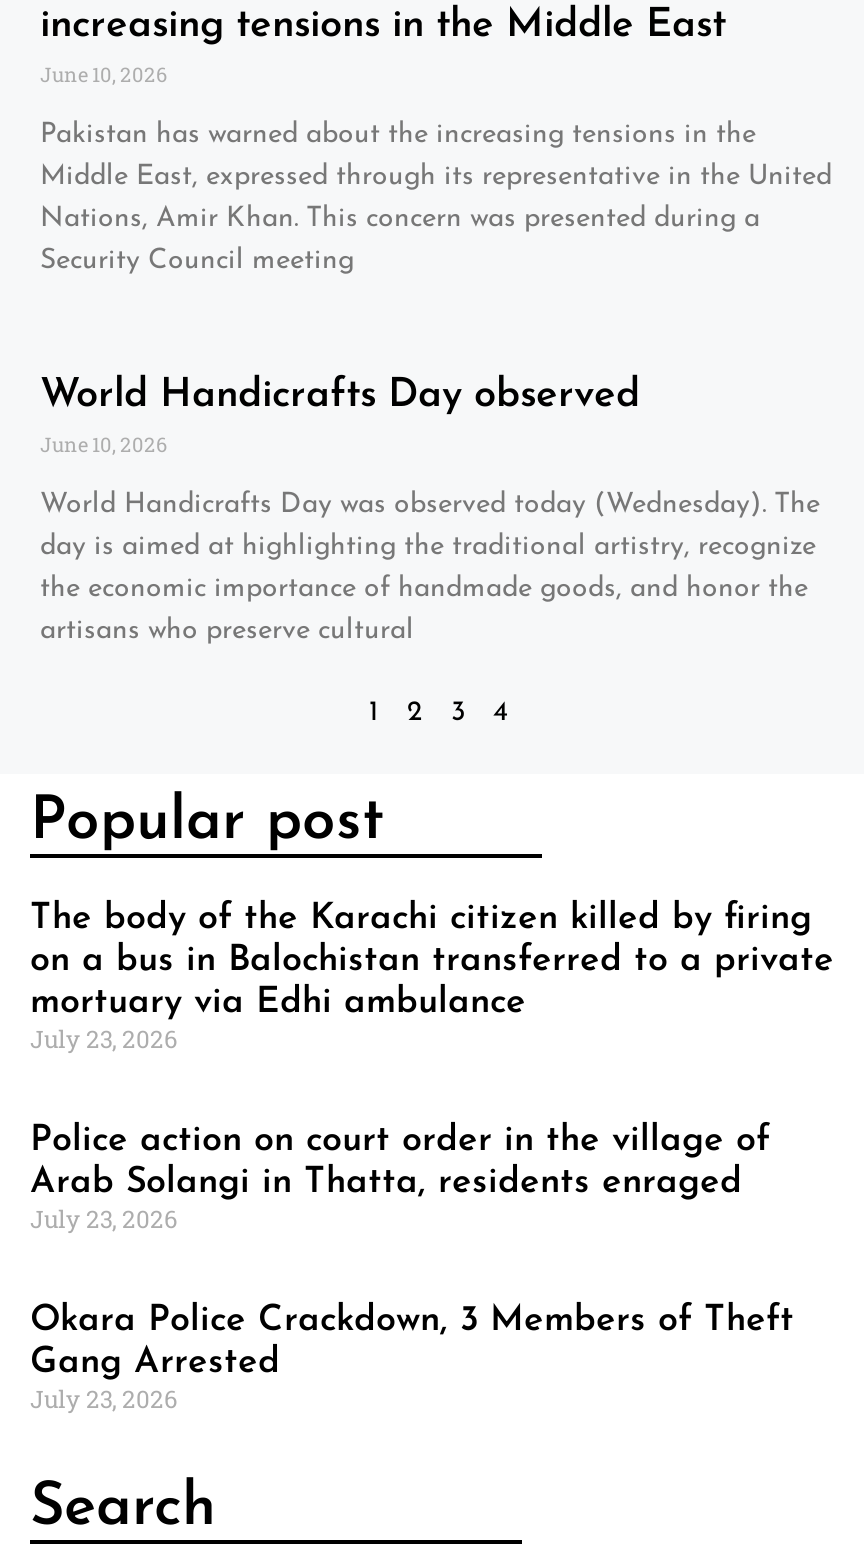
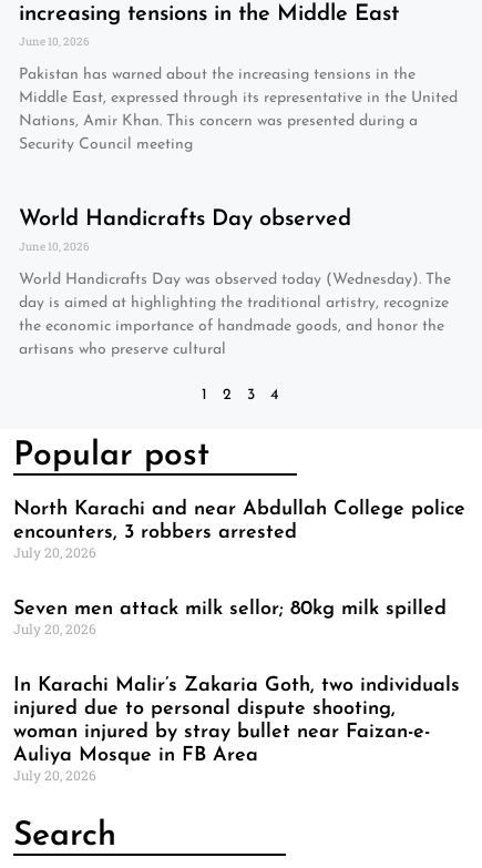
- The body of the Karachi citizen killed by firing
- on a bus in Balochistan transferred to a private
- mortuary via Edhi ambulance
- July 23, 2026
+ North Karachi and near Abdullah College police
+ encounters, 3 robbers arrested
+ July 20, 2026

- Police action on court order in the village of
- Arab Solangi in Thatta, residents enraged
- July 23, 2026
+ Seven men attack milk sellor; 80kg milk spilled
+ July 20, 2026

- Okara Police Crackdown, 3 Members of Theft
- Gang Arrested
- July 23, 2026
+ In Karachi Malir’s Zakaria Goth, two individuals
+ injured due to personal dispute shooting,
+ woman injured by stray bullet near Faizan-e-
+ Auliya Mosque in FB Area
+ July 20, 2026
